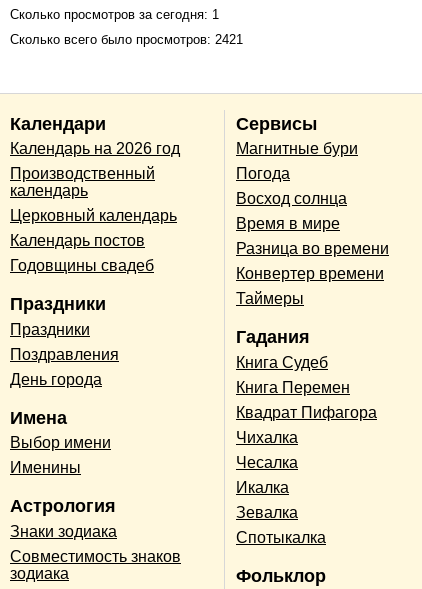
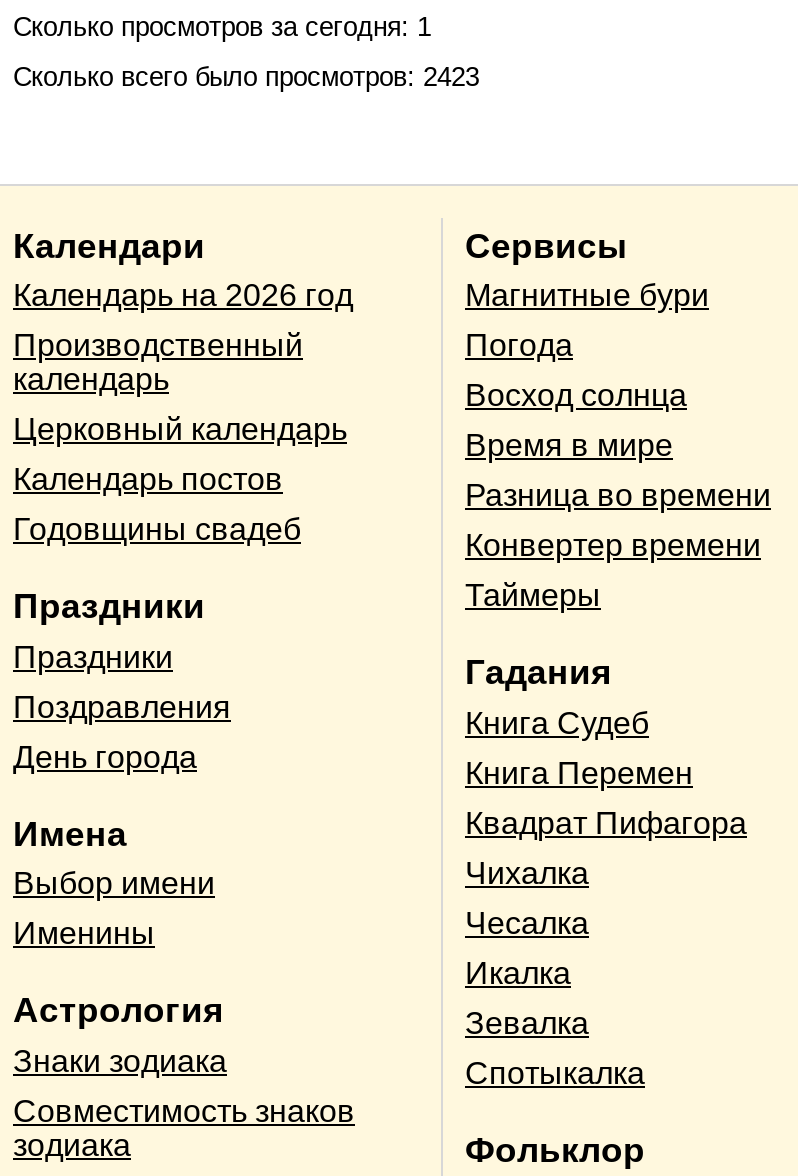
- Сколько всего было просмотров: 2421
+ Сколько всего было просмотров: 2423
